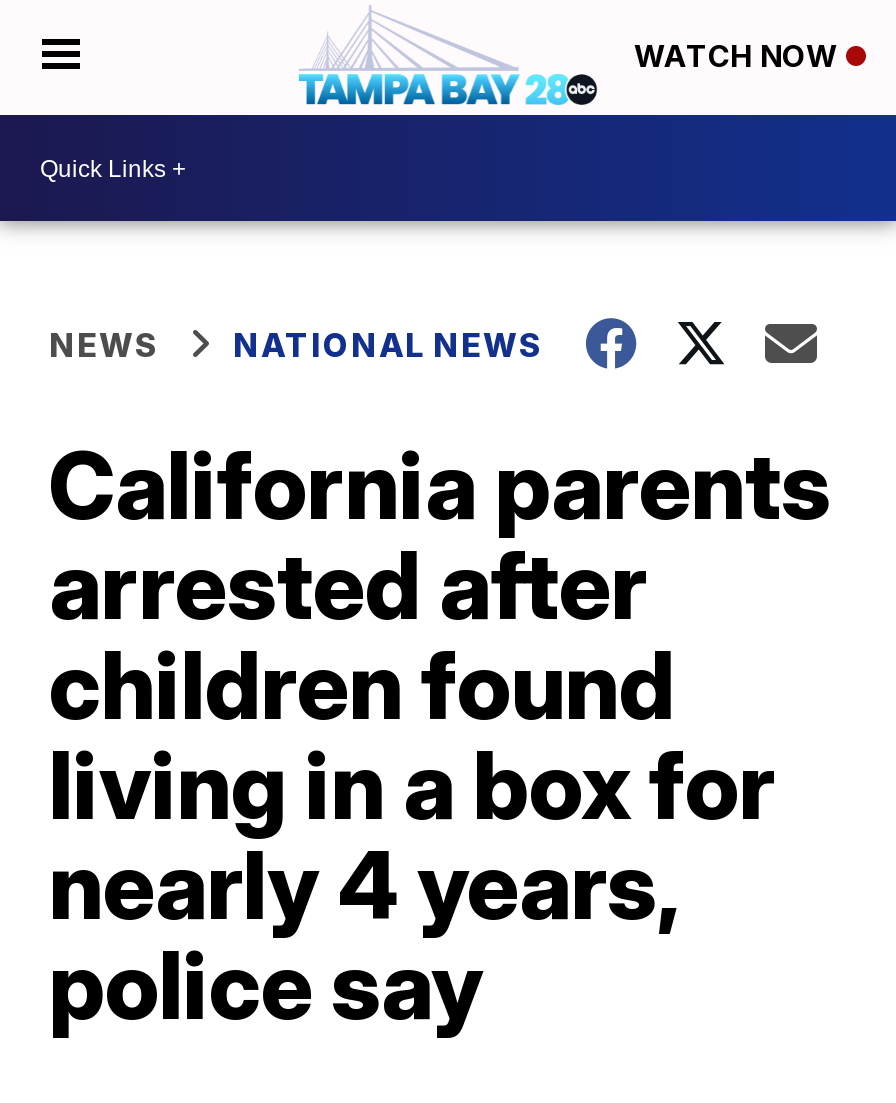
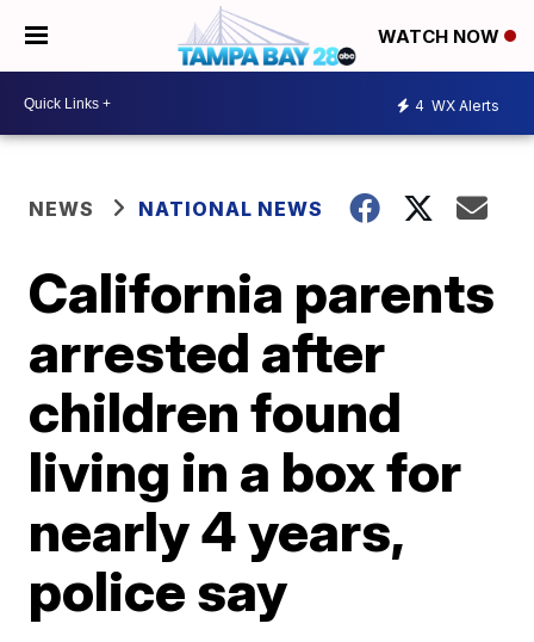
+ 4 WX Alerts
